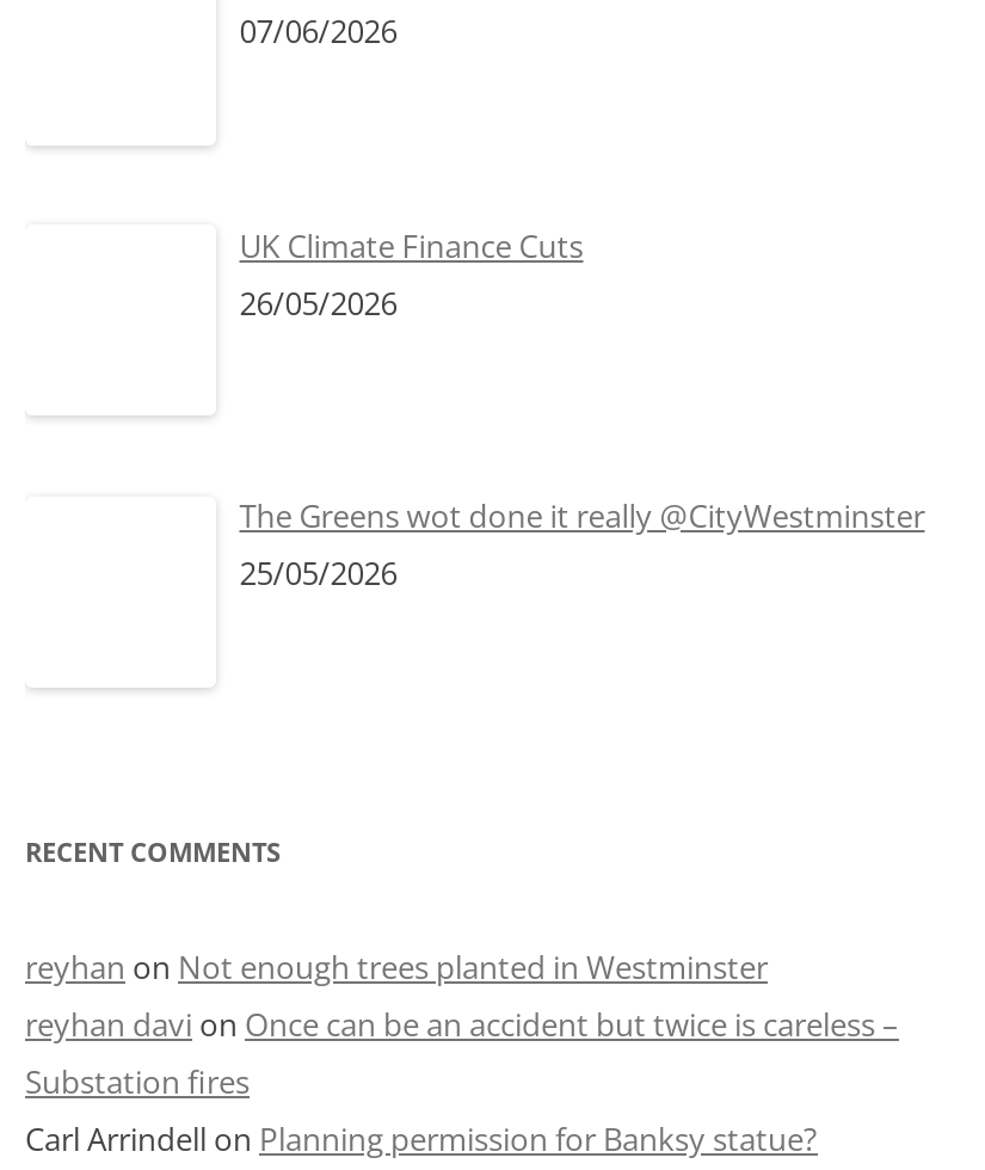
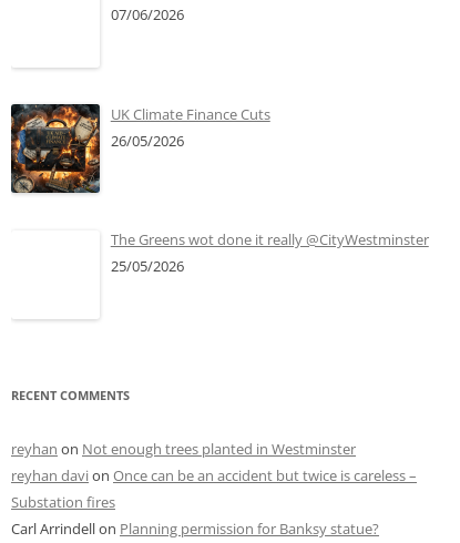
+ [image]
